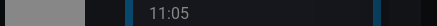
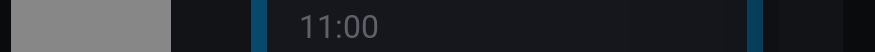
- 11:05
+ 11:00
